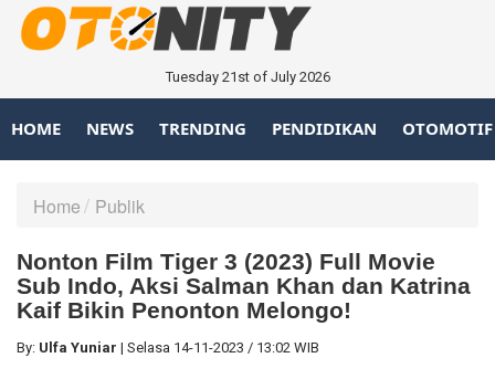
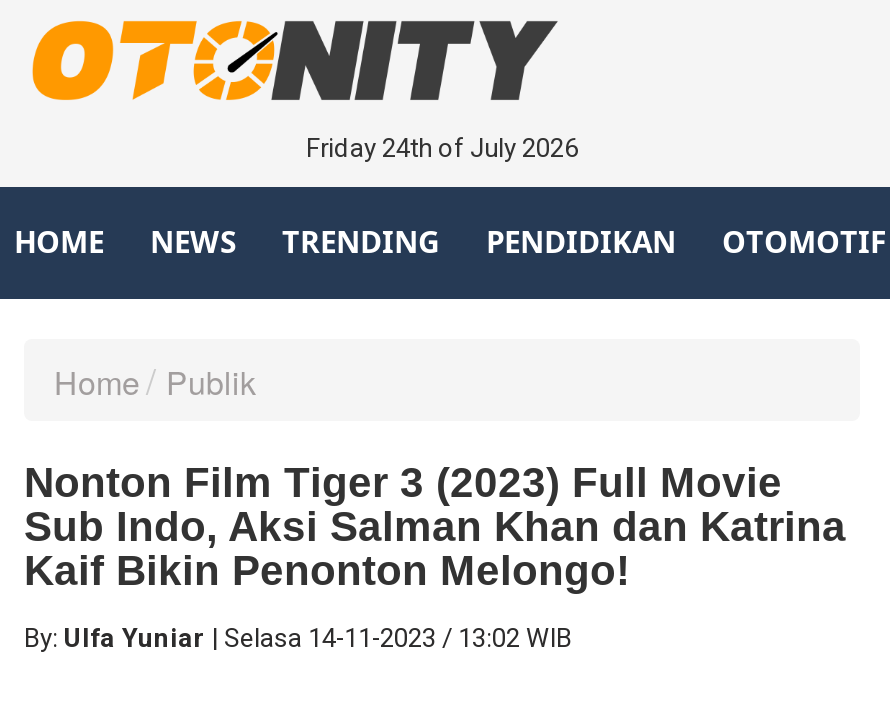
- Tuesday 21st of July 2026
+ Friday 24th of July 2026
